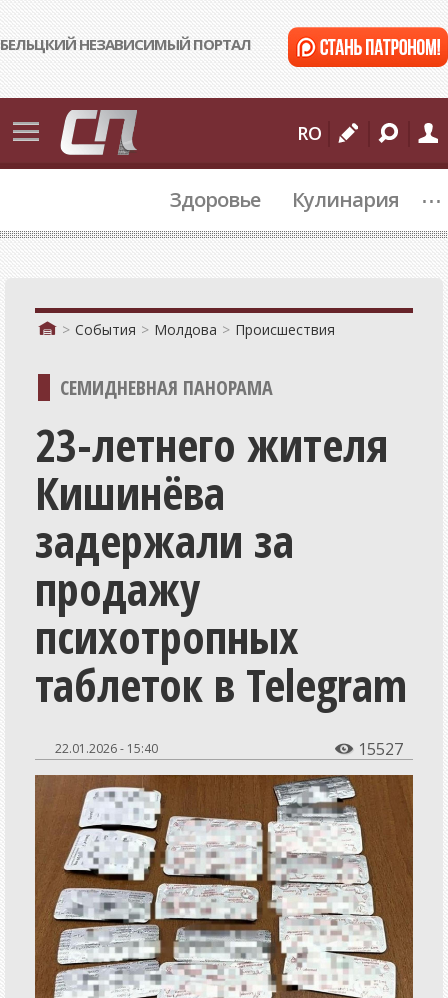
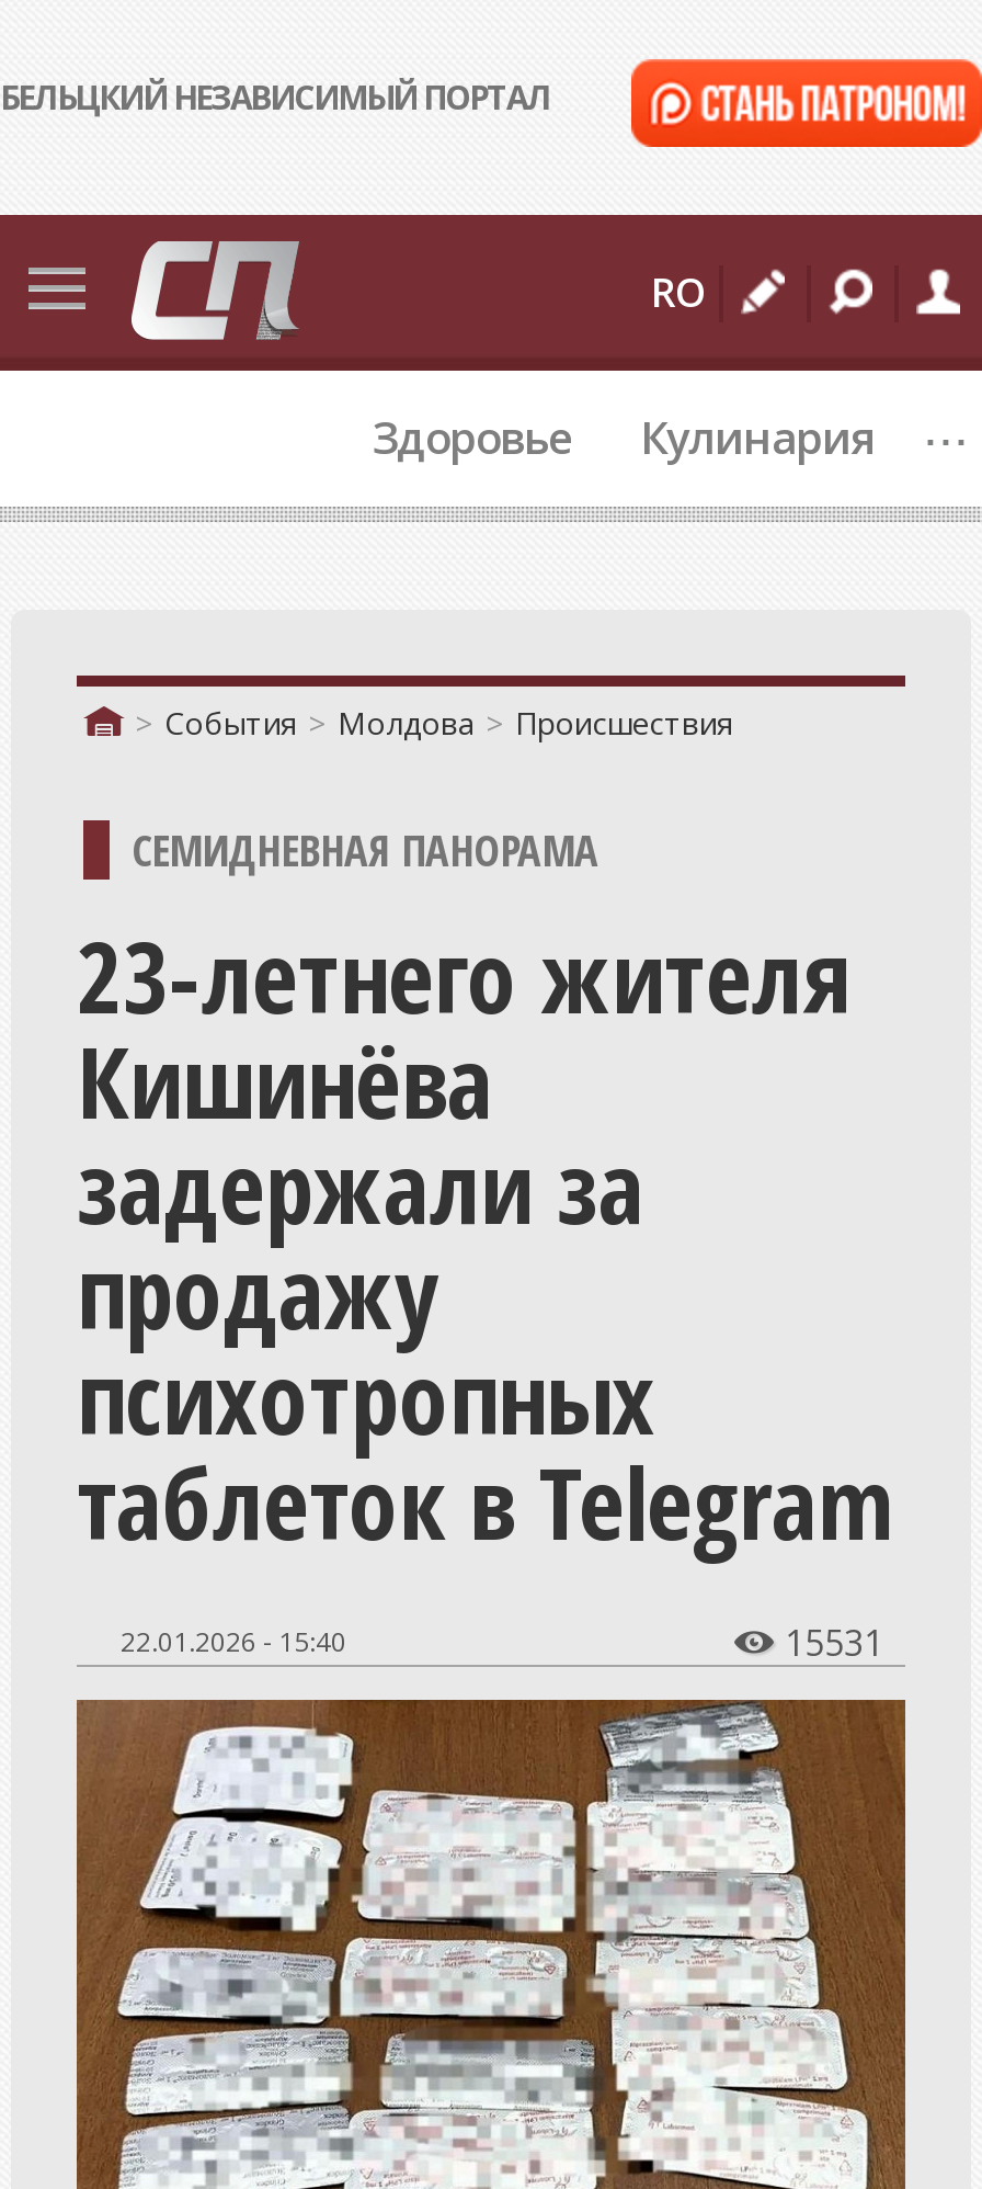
- 15527
+ 15531
